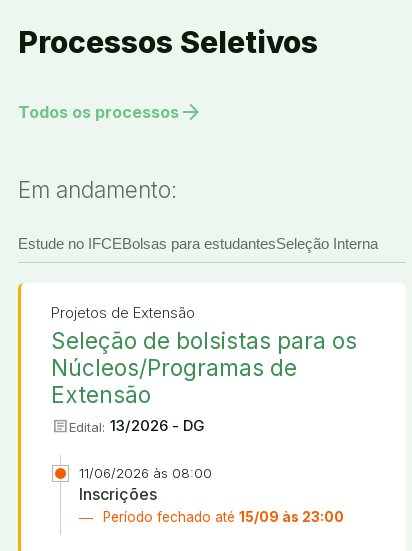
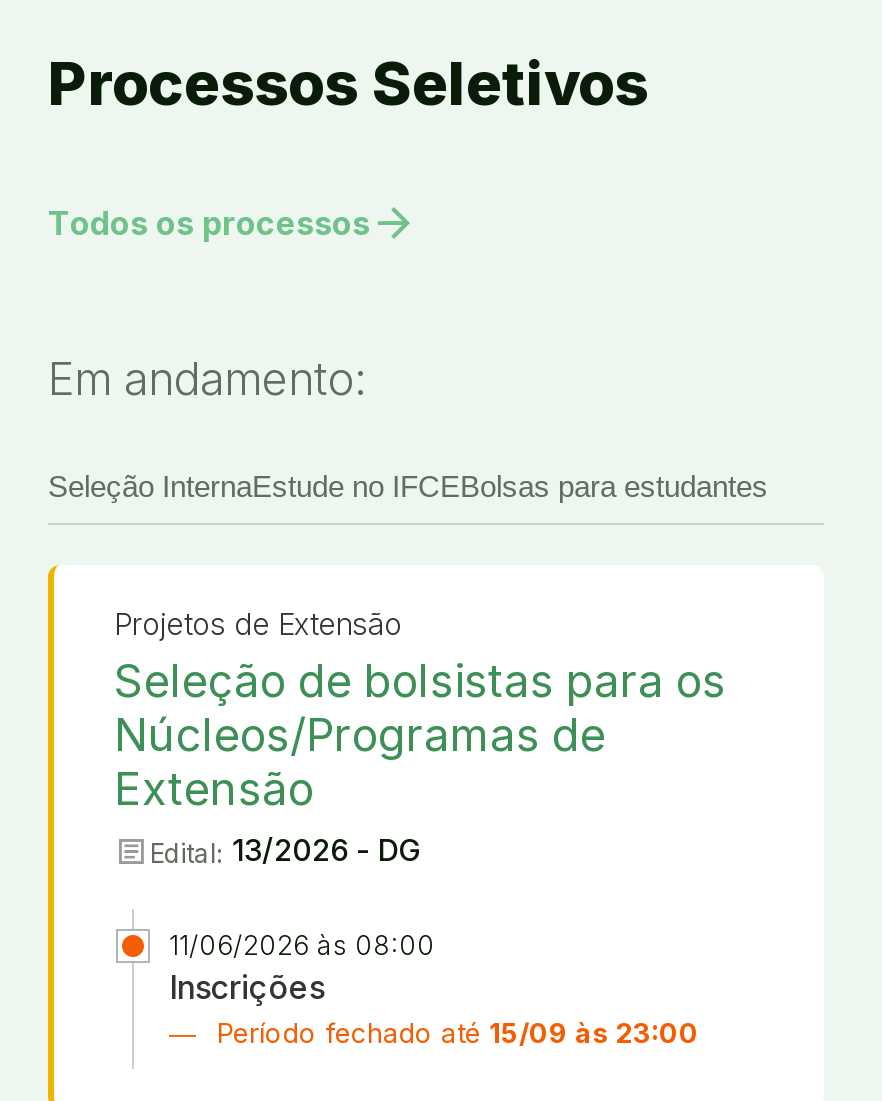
- Estude no IFCEBolsas para estudantesSeleção Interna
+ Seleção InternaEstude no IFCEBolsas para estudantes
